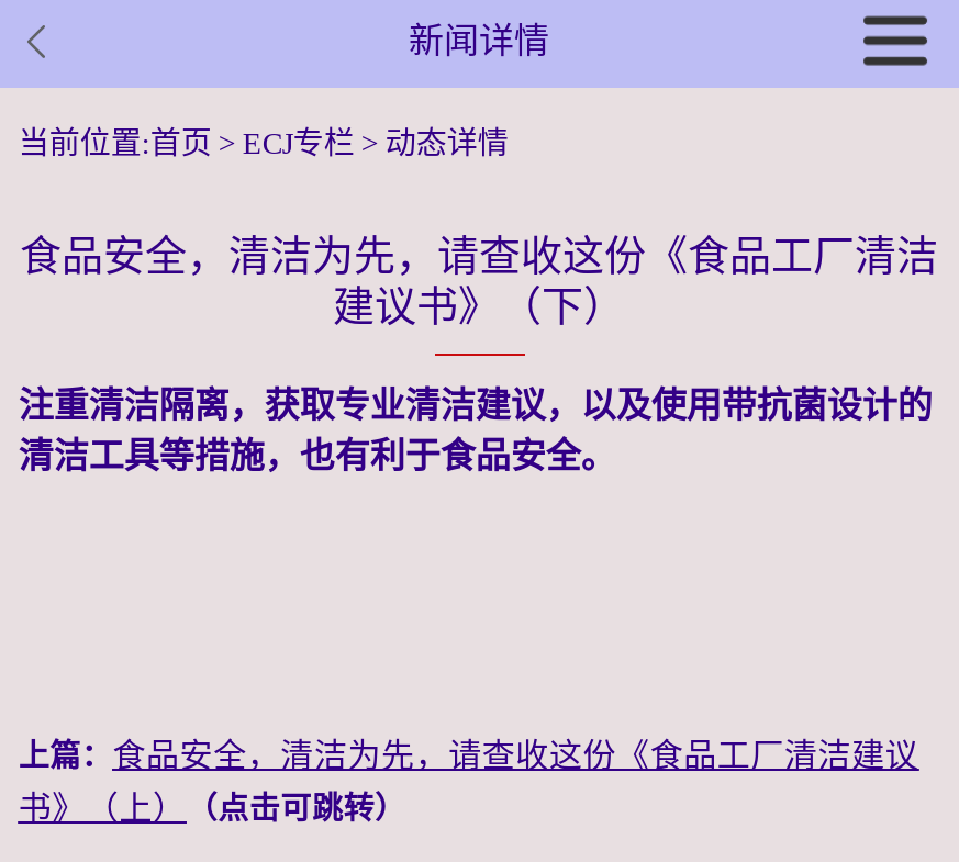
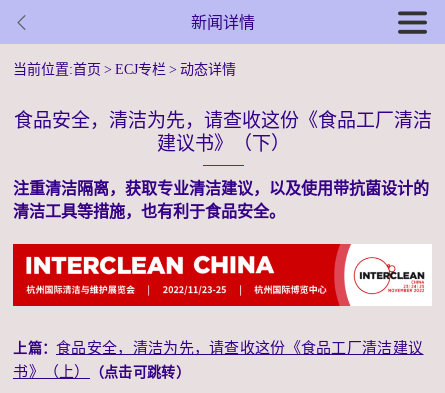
+ [image]
